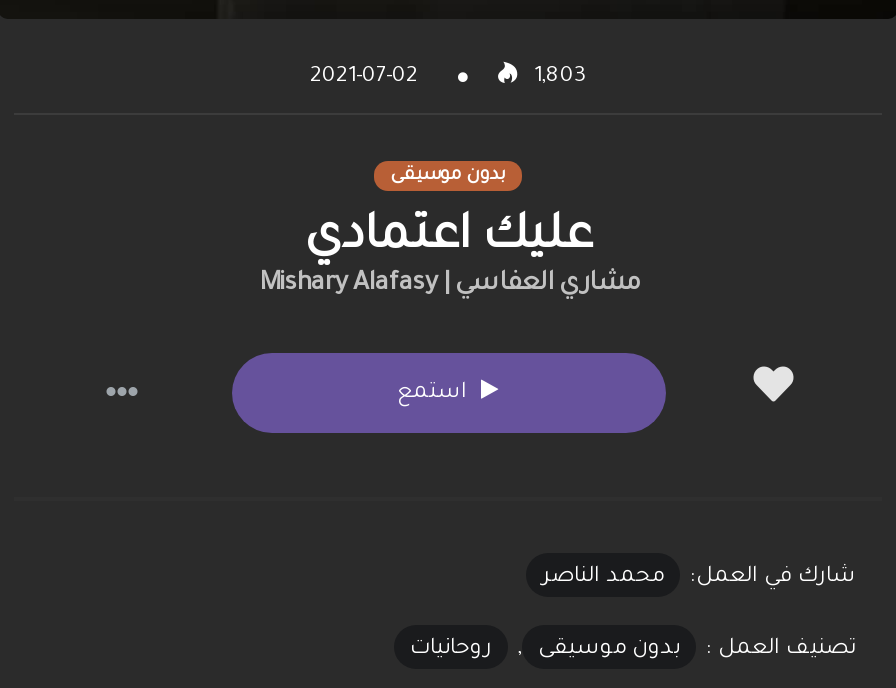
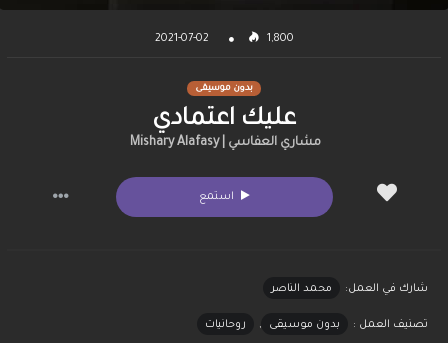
- 1,803
+ 1,800
